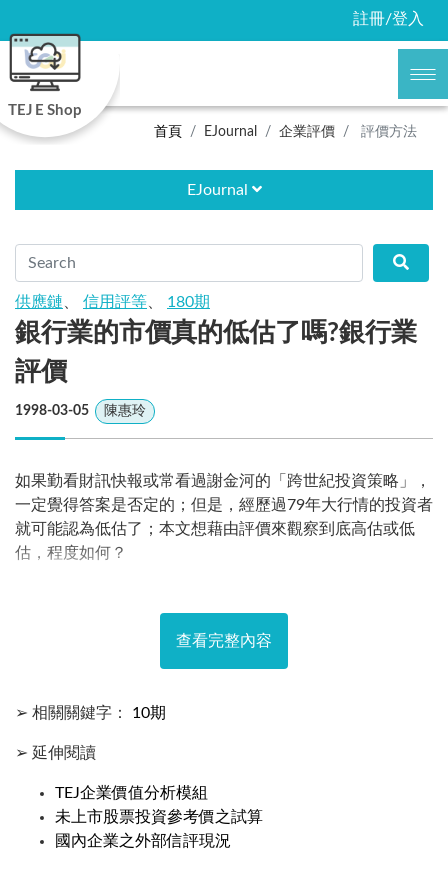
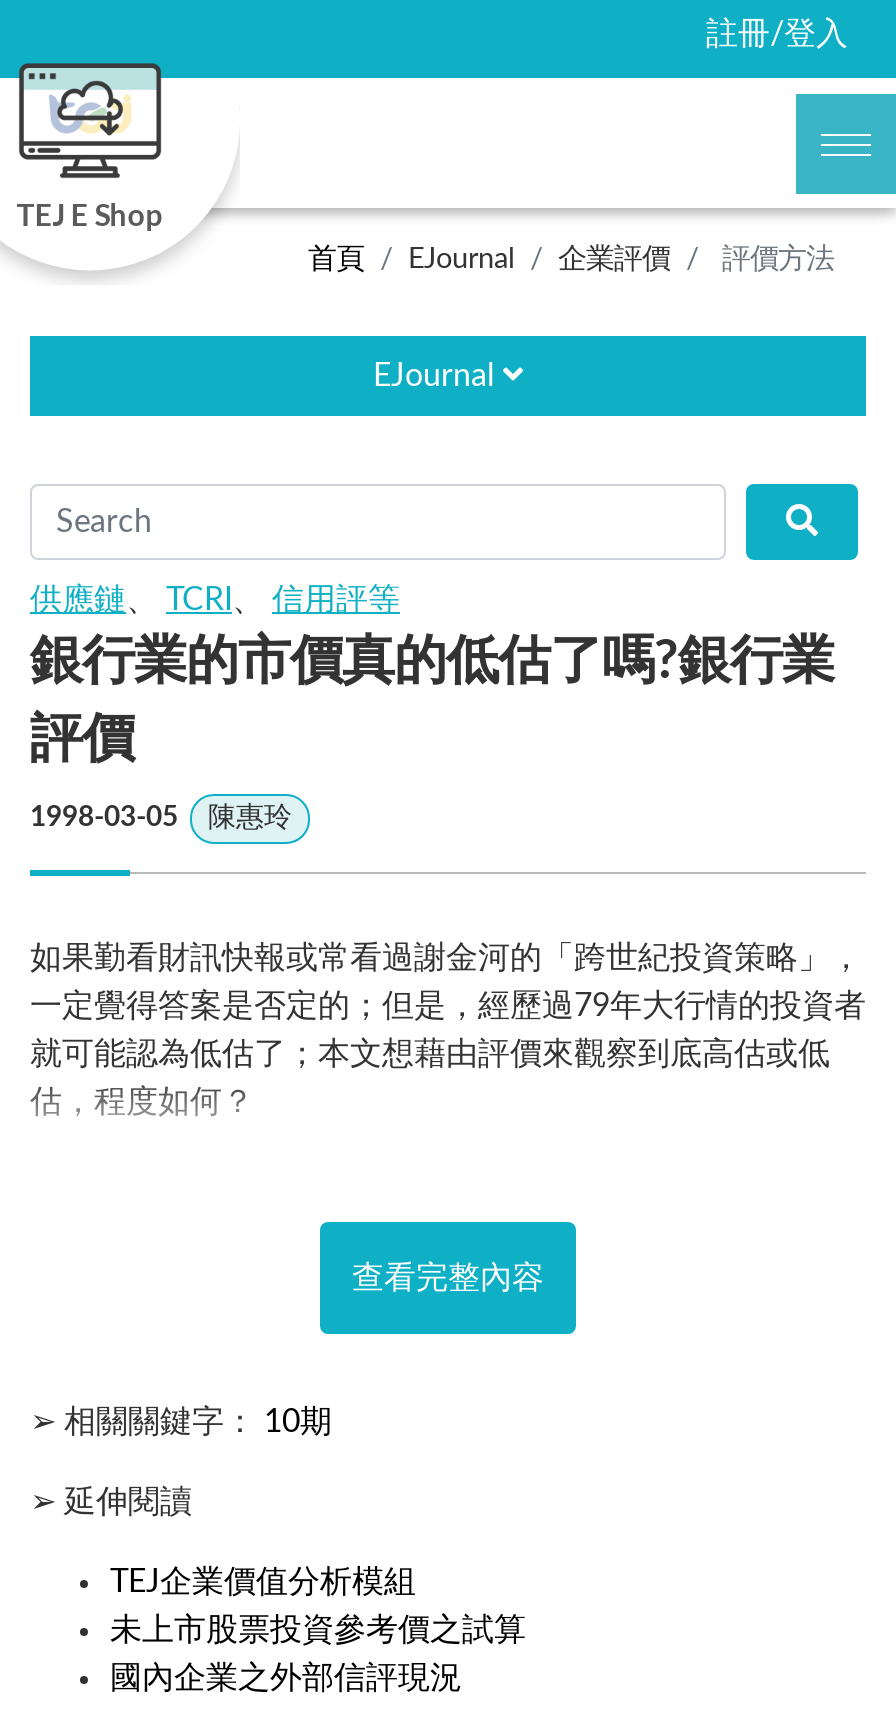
- 供應鏈、信用評等、180期
+ 供應鏈、TCRI、信用評等
